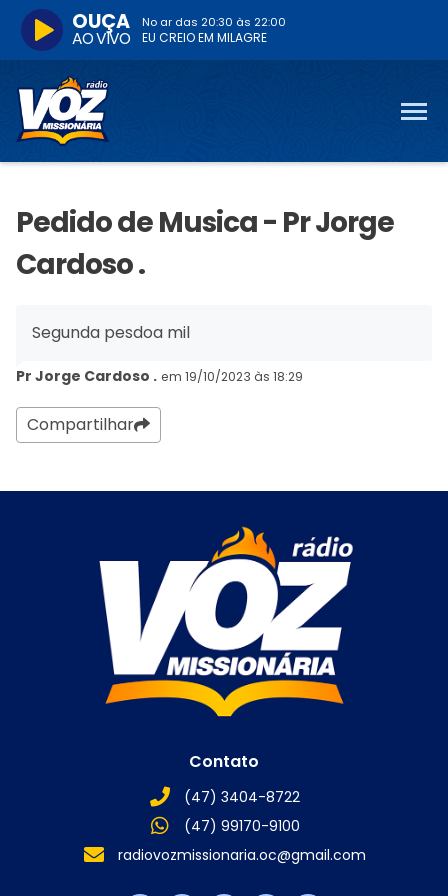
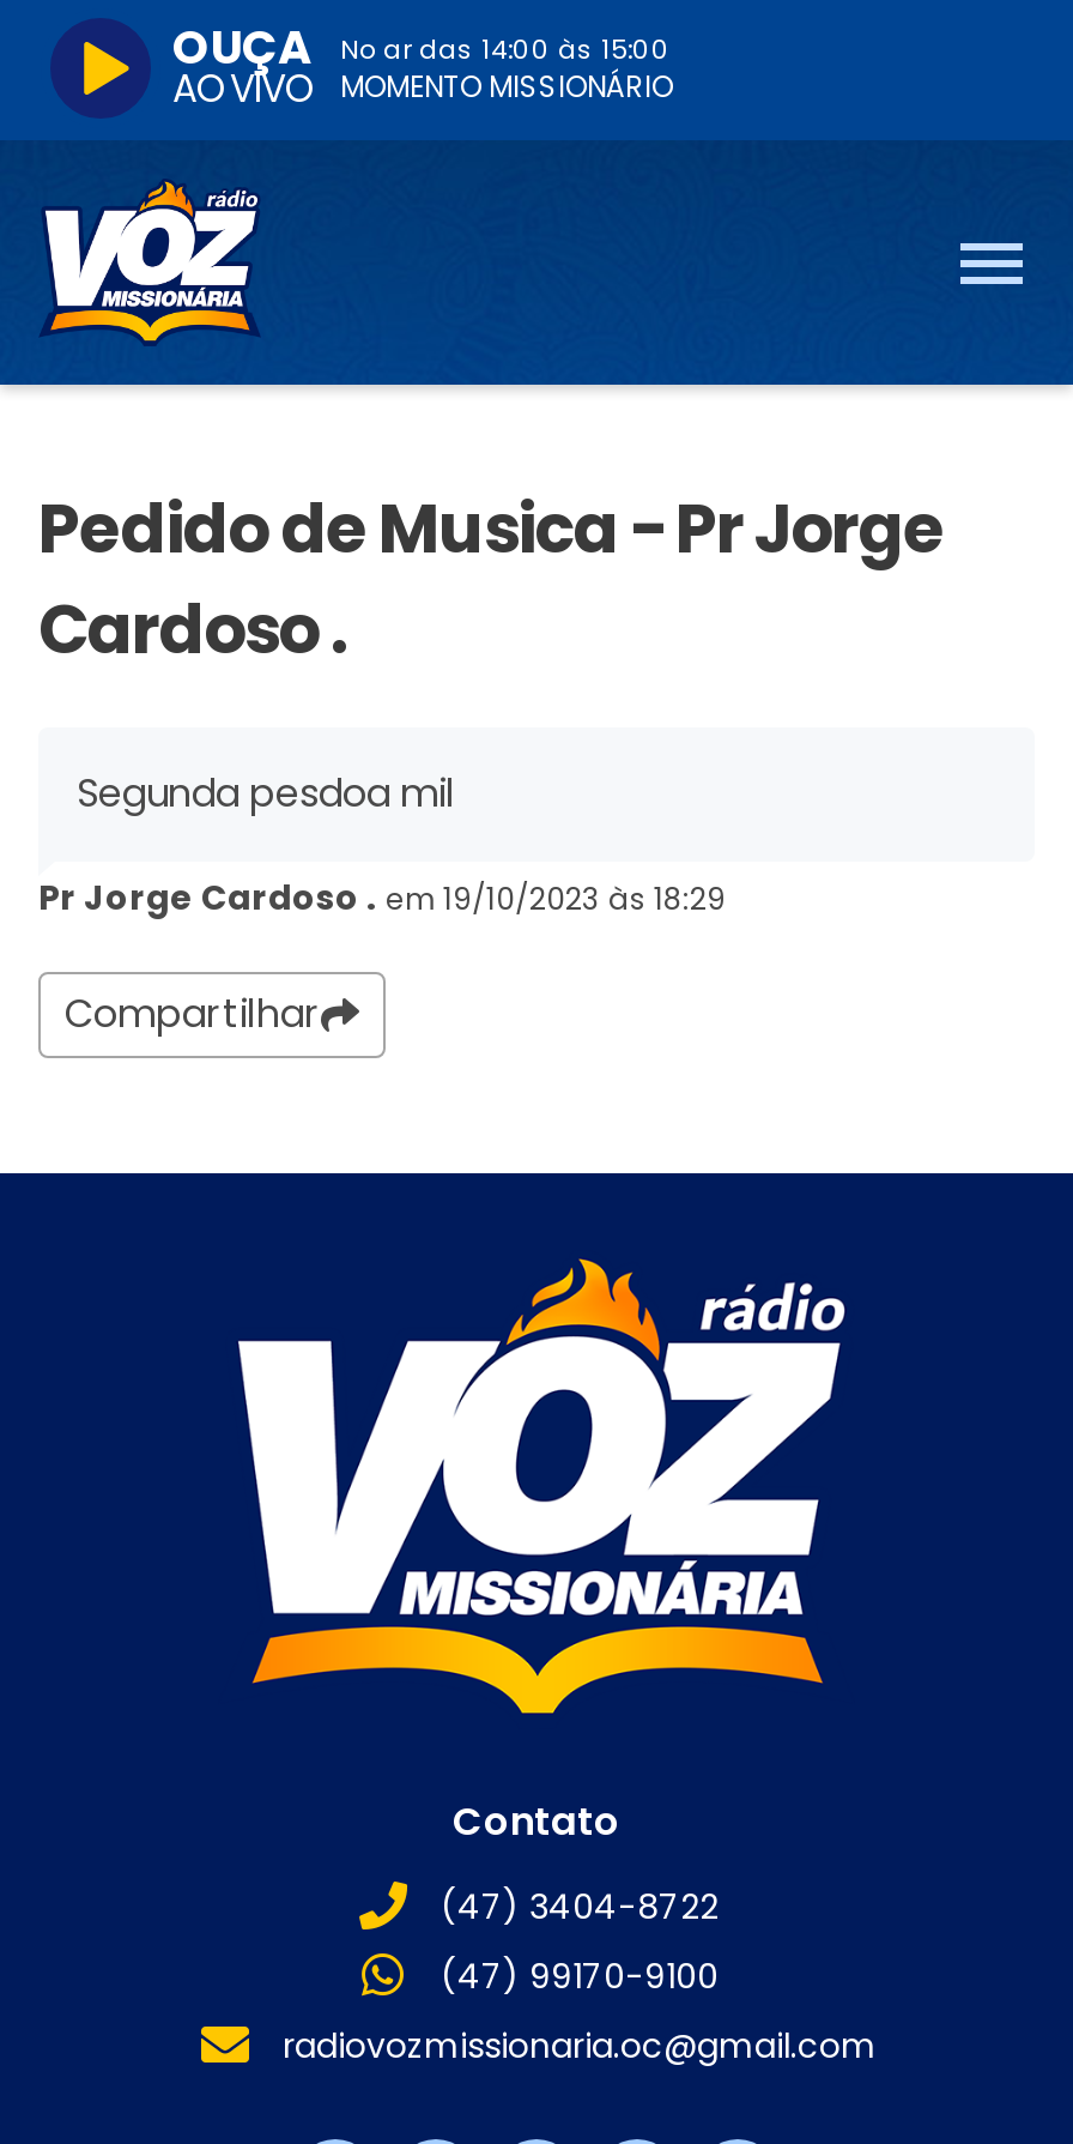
- No ar das 20:30 às 22:00
- EU CREIO EM MILAGRE
+ No ar das 14:00 às 15:00
+ MOMENTO MISSIONÁRIO
